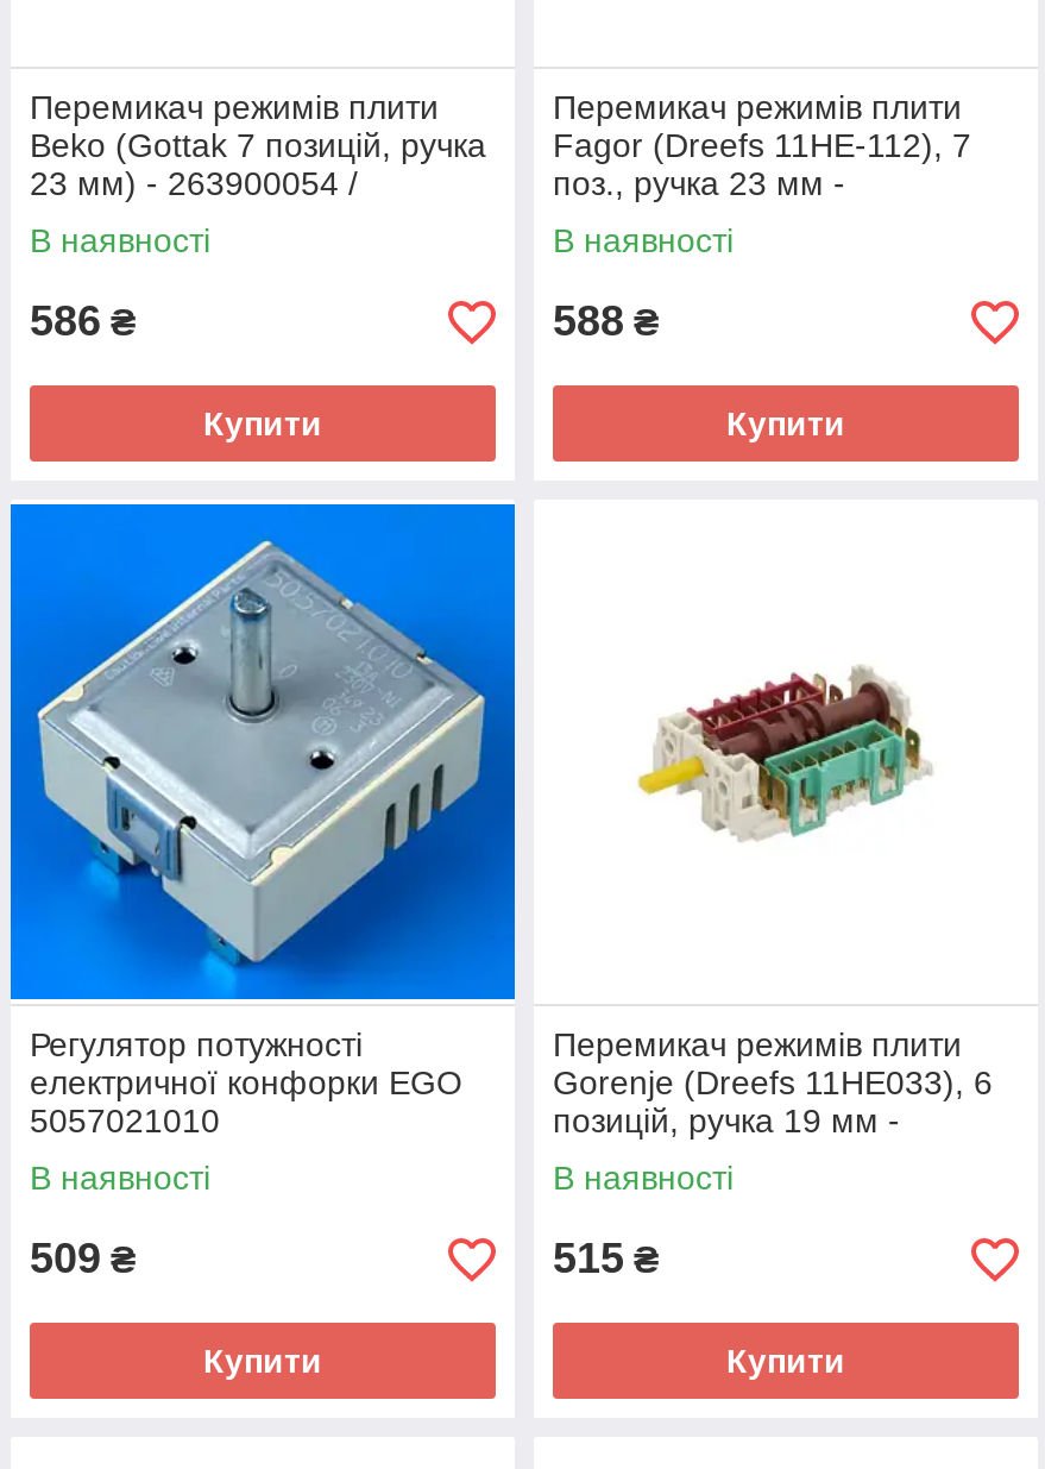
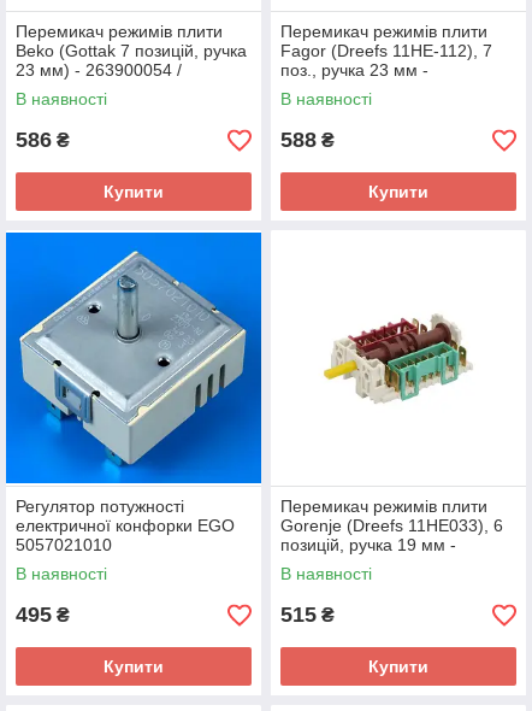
- 509 ₴
+ 495 ₴
